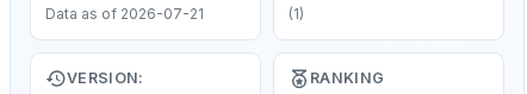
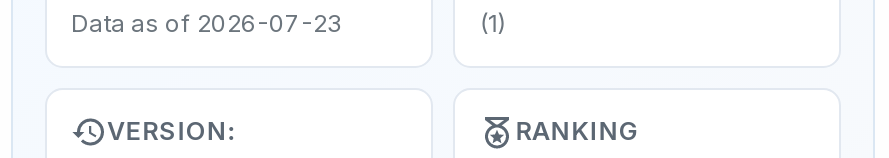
- Data as of 2026-07-21
+ Data as of 2026-07-23
